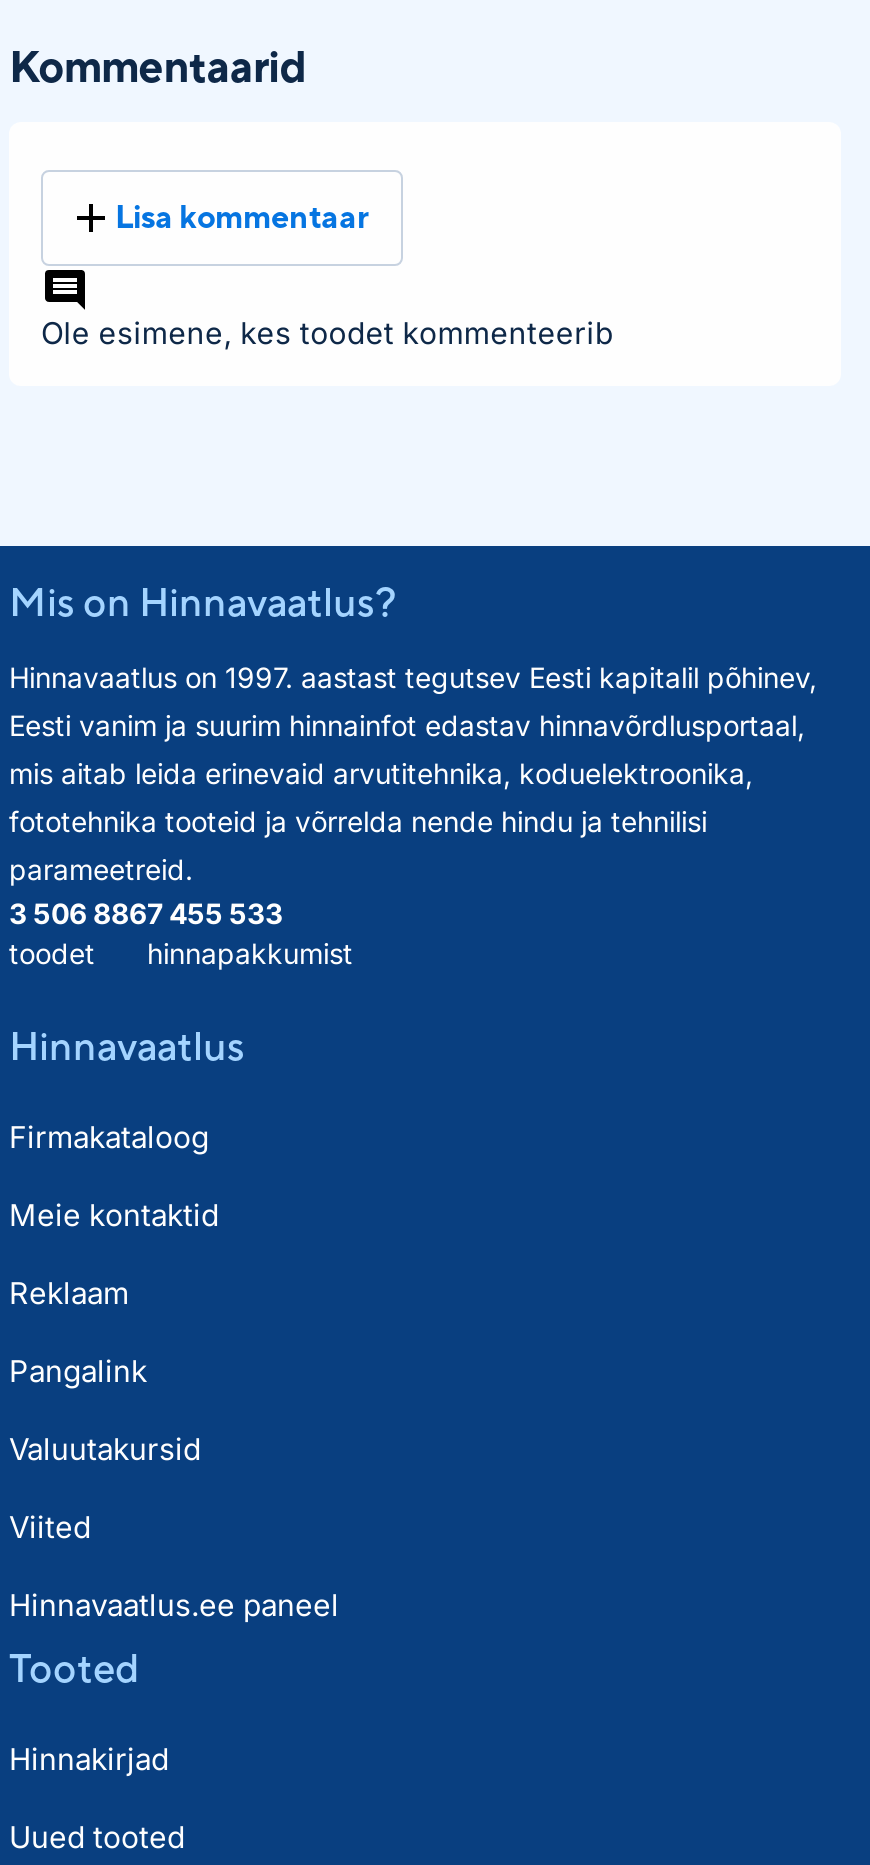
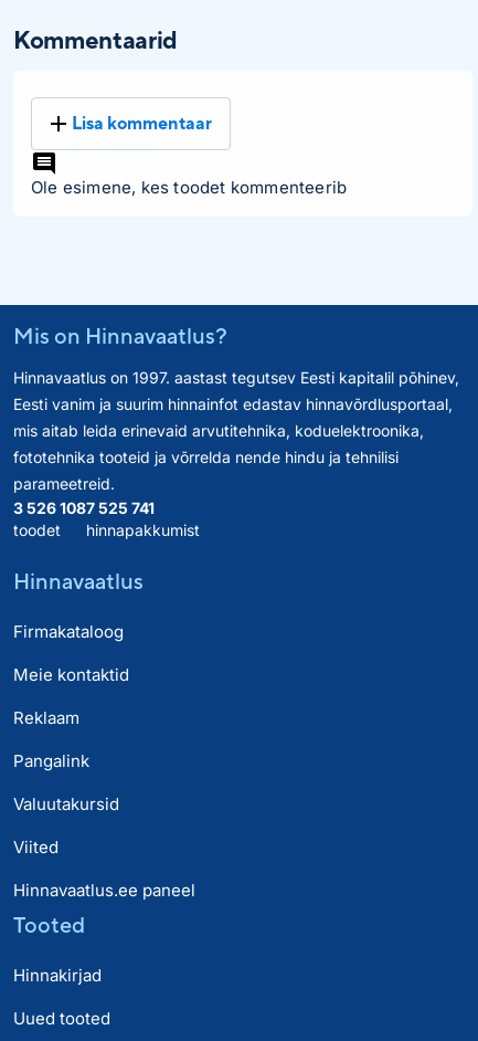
- 3 506 886
+ 3 526 108

- 7 455 533
+ 7 525 741
